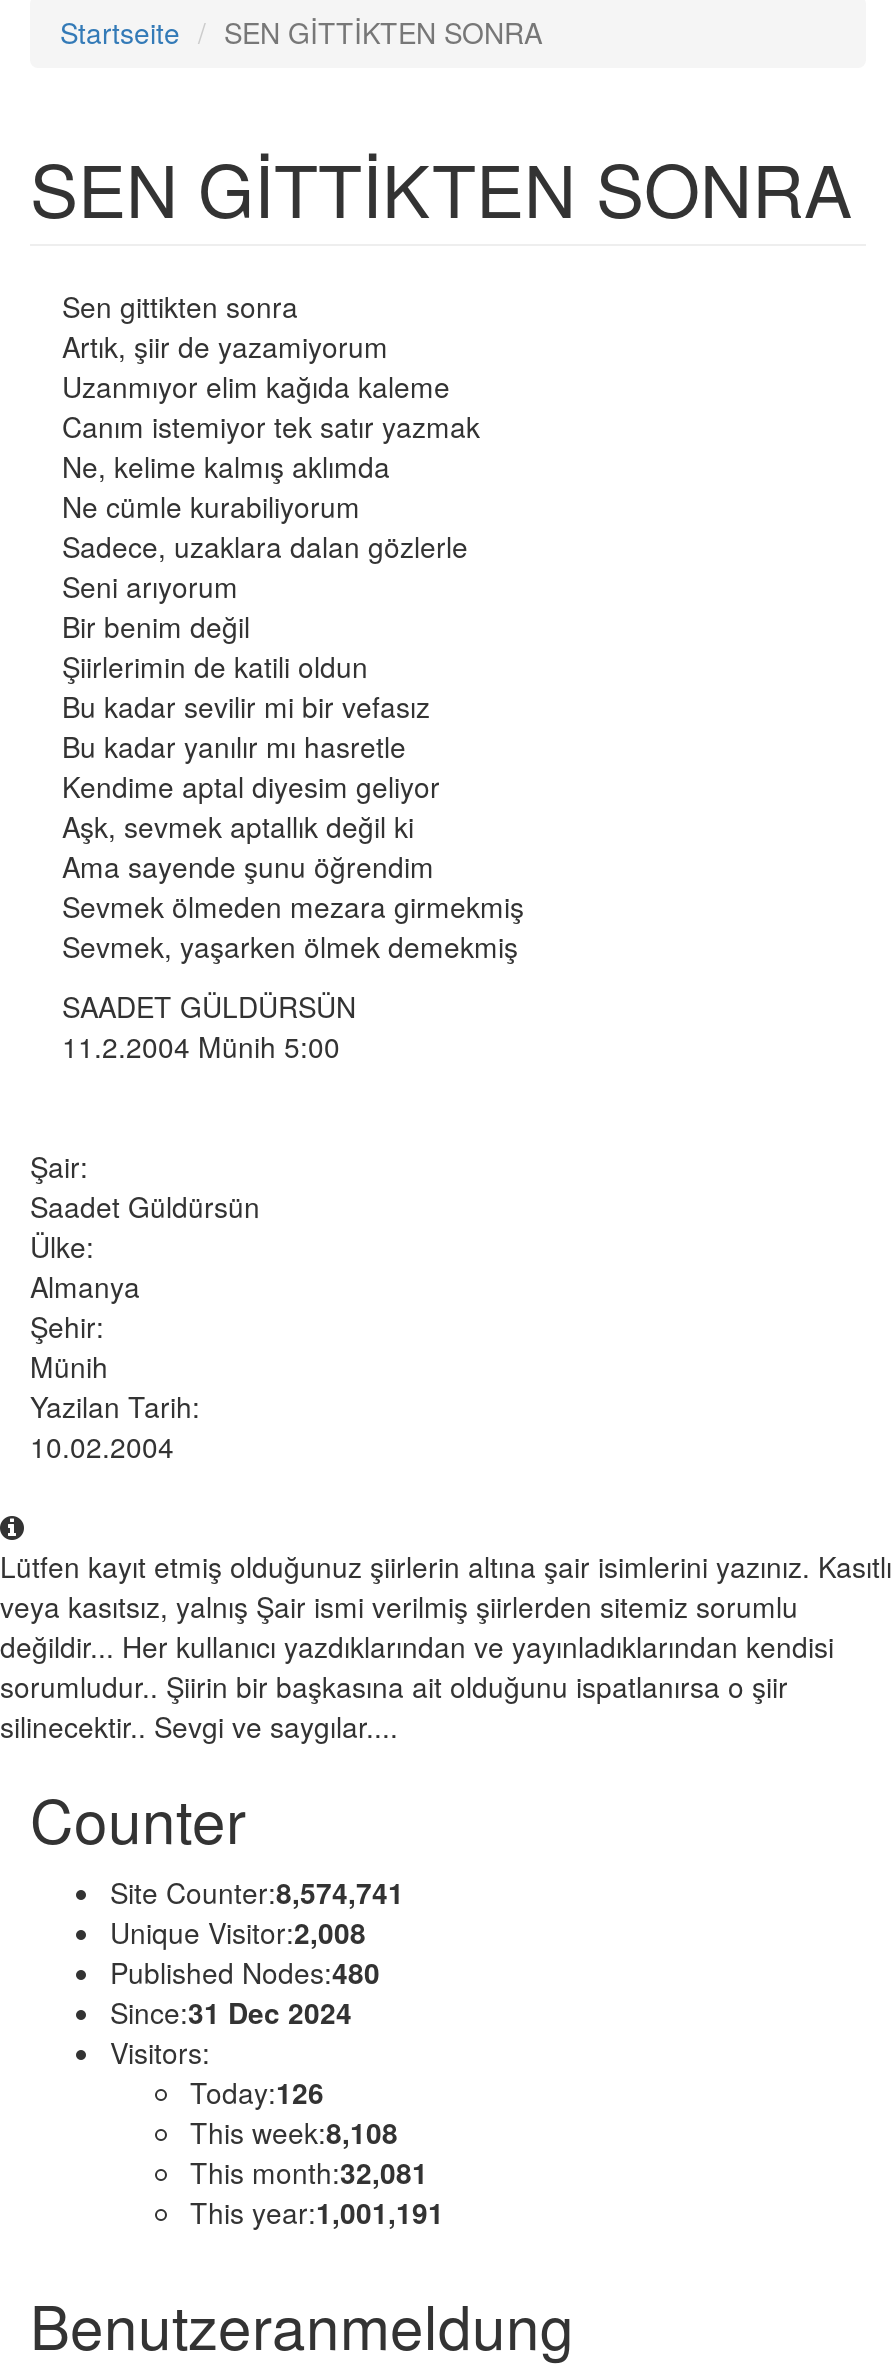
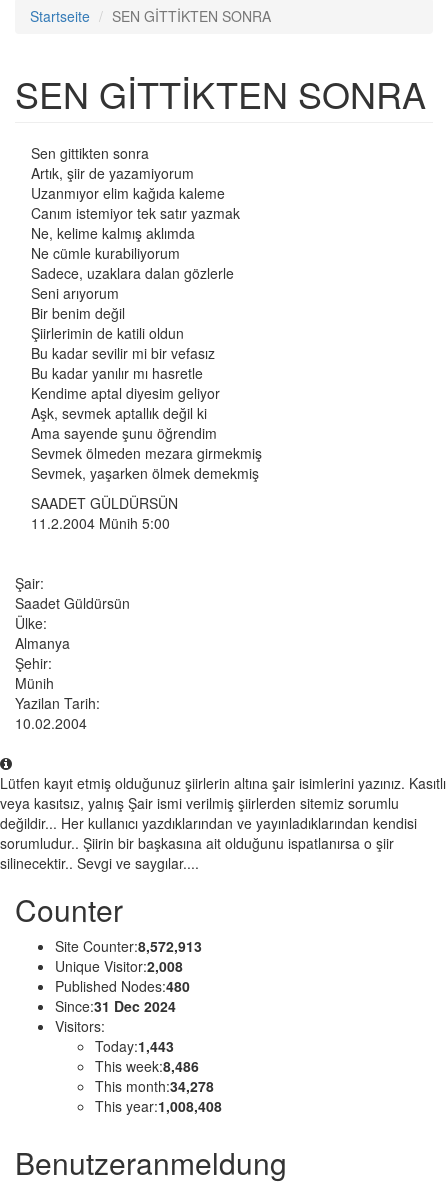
- Site Counter:8,574,741
+ Site Counter:8,572,913

- Today:126
+ Today:1,443

- This week:8,108
+ This week:8,486

- This month:32,081
+ This month:34,278

- This year:1,001,191
+ This year:1,008,408
